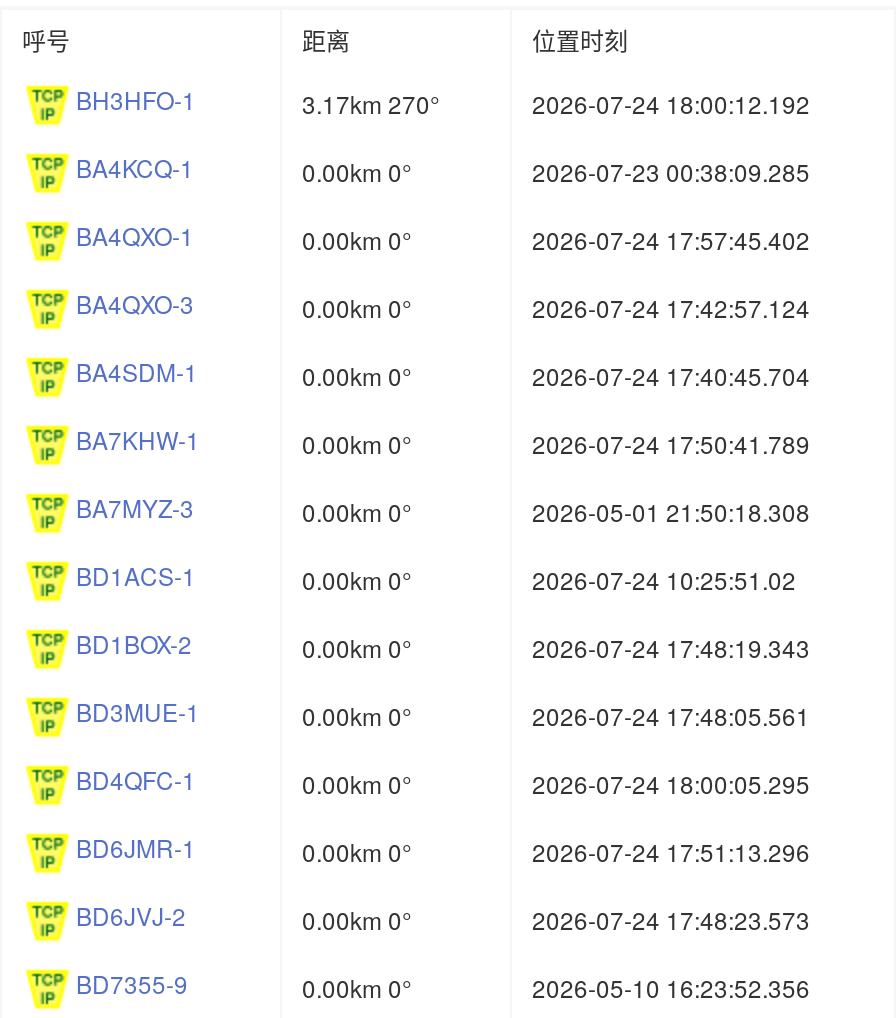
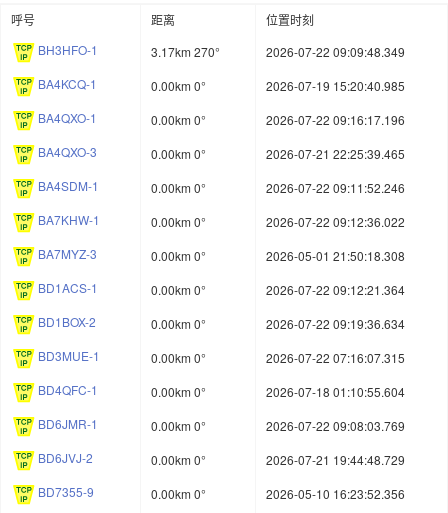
- 2026-07-24 18:00:12.192
+ 2026-07-22 09:09:48.349

- 2026-07-23 00:38:09.285
+ 2026-07-19 15:20:40.985

- 2026-07-24 17:57:45.402
+ 2026-07-22 09:16:17.196

- 2026-07-24 17:42:57.124
+ 2026-07-21 22:25:39.465

- 2026-07-24 17:40:45.704
+ 2026-07-22 09:11:52.246

- 2026-07-24 17:50:41.789
+ 2026-07-22 09:12:36.022

- 2026-07-24 10:25:51.02
+ 2026-07-22 09:12:21.364

- 2026-07-24 17:48:19.343
+ 2026-07-22 09:19:36.634

- 2026-07-24 17:48:05.561
+ 2026-07-22 07:16:07.315

- 2026-07-24 18:00:05.295
+ 2026-07-18 01:10:55.604

- 2026-07-24 17:51:13.296
+ 2026-07-22 09:08:03.769

- 2026-07-24 17:48:23.573
+ 2026-07-21 19:44:48.729
